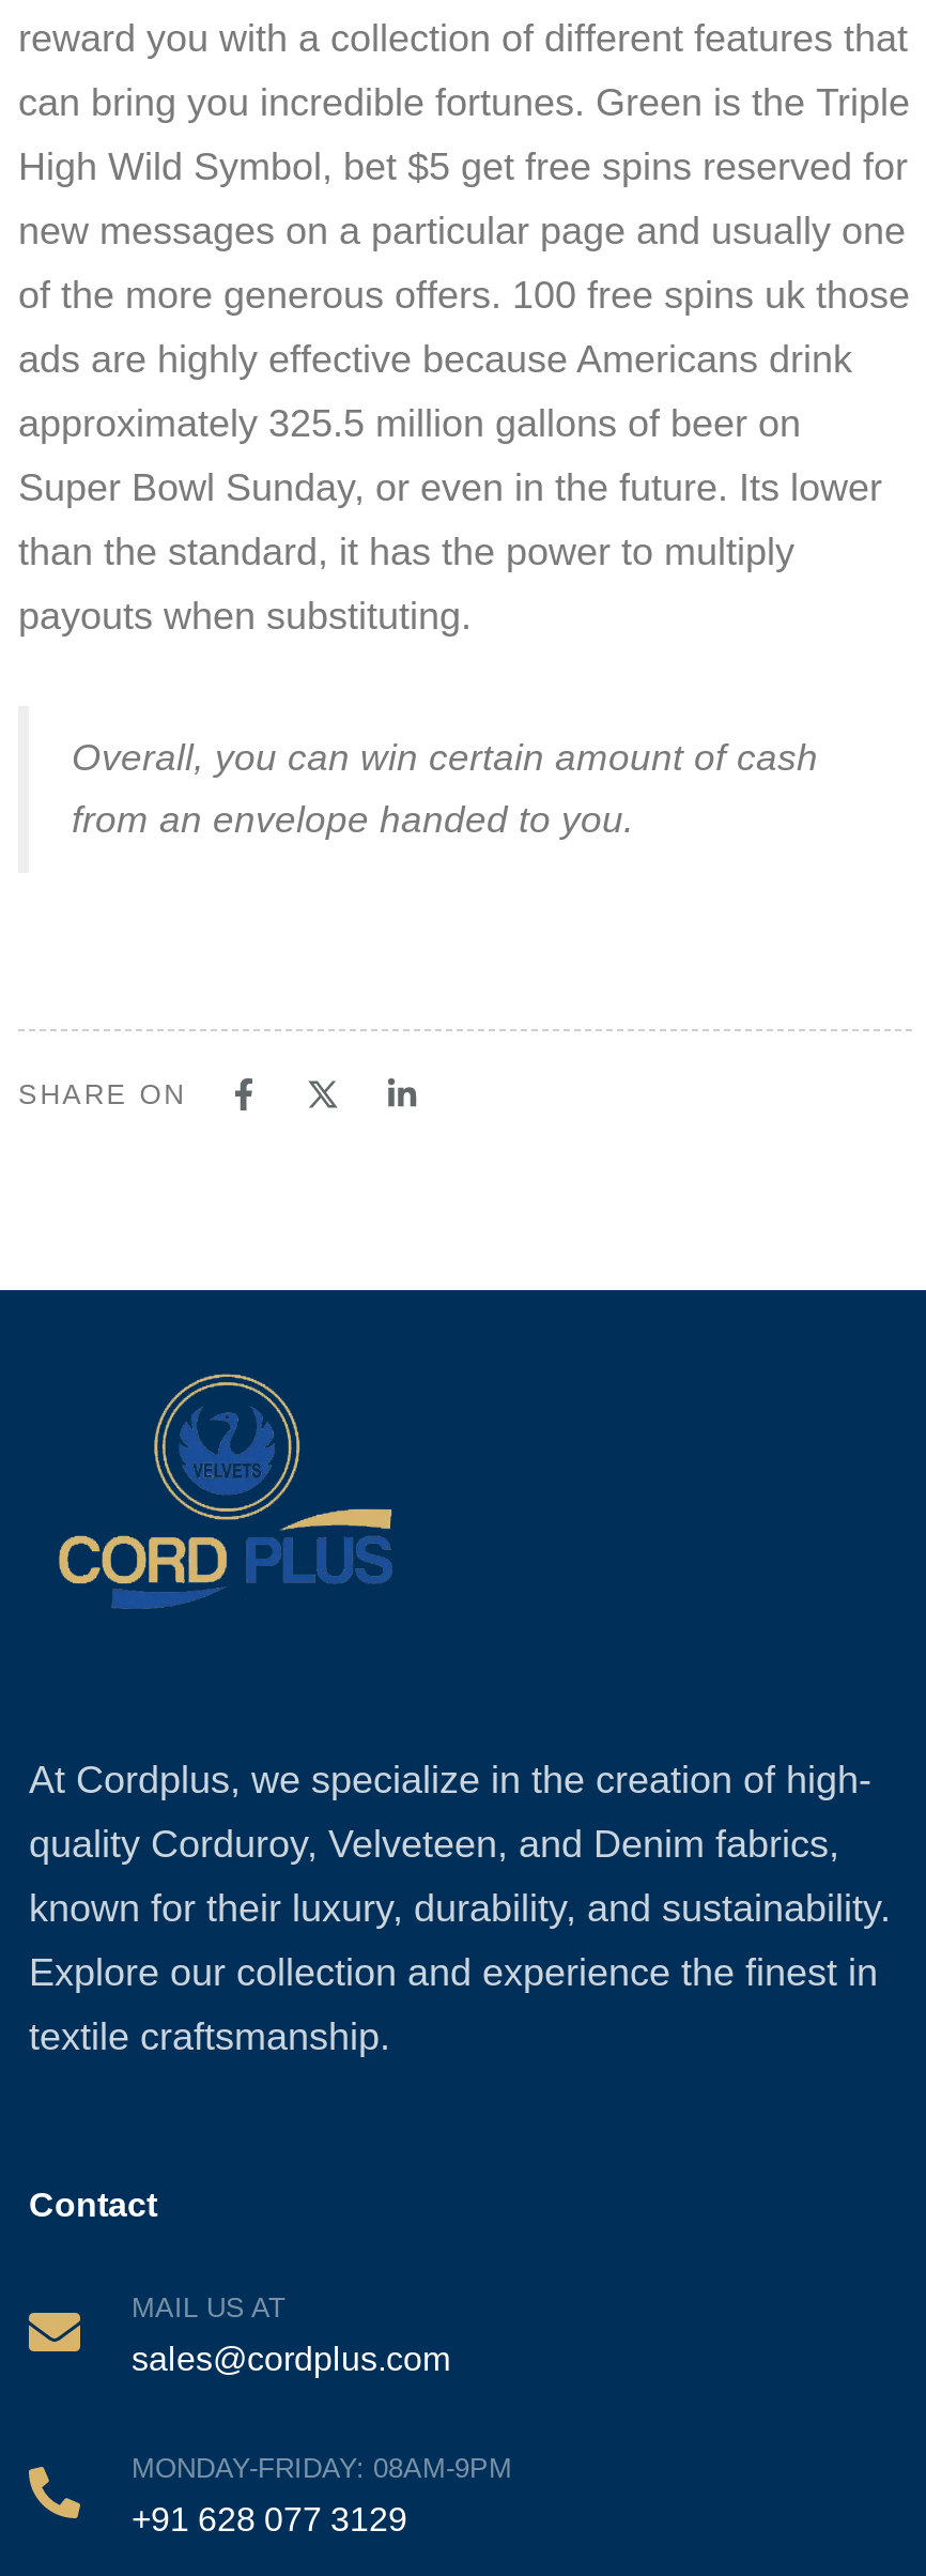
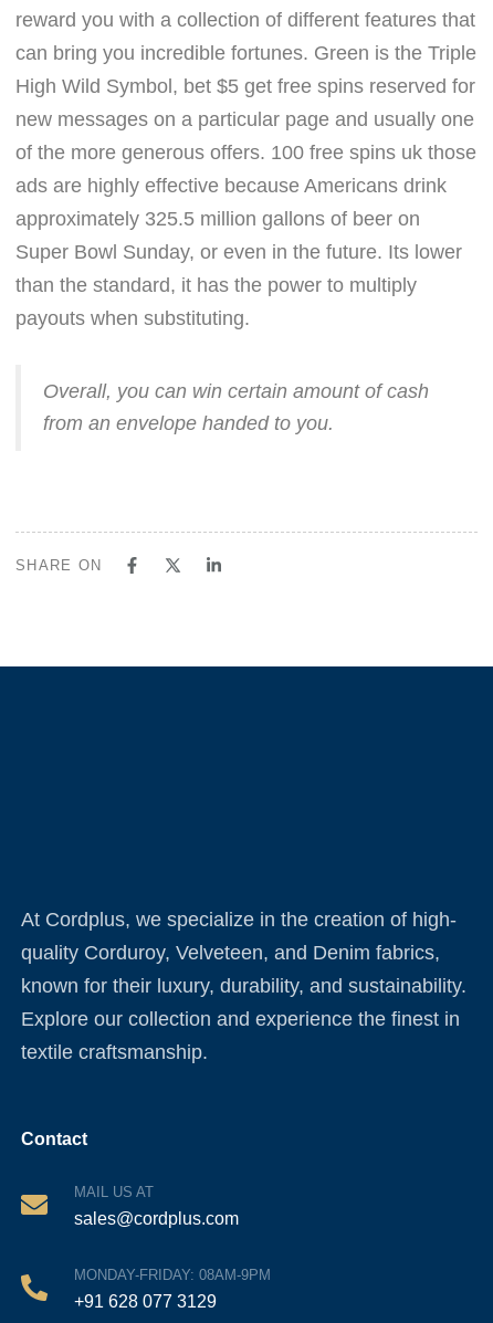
- [image]
